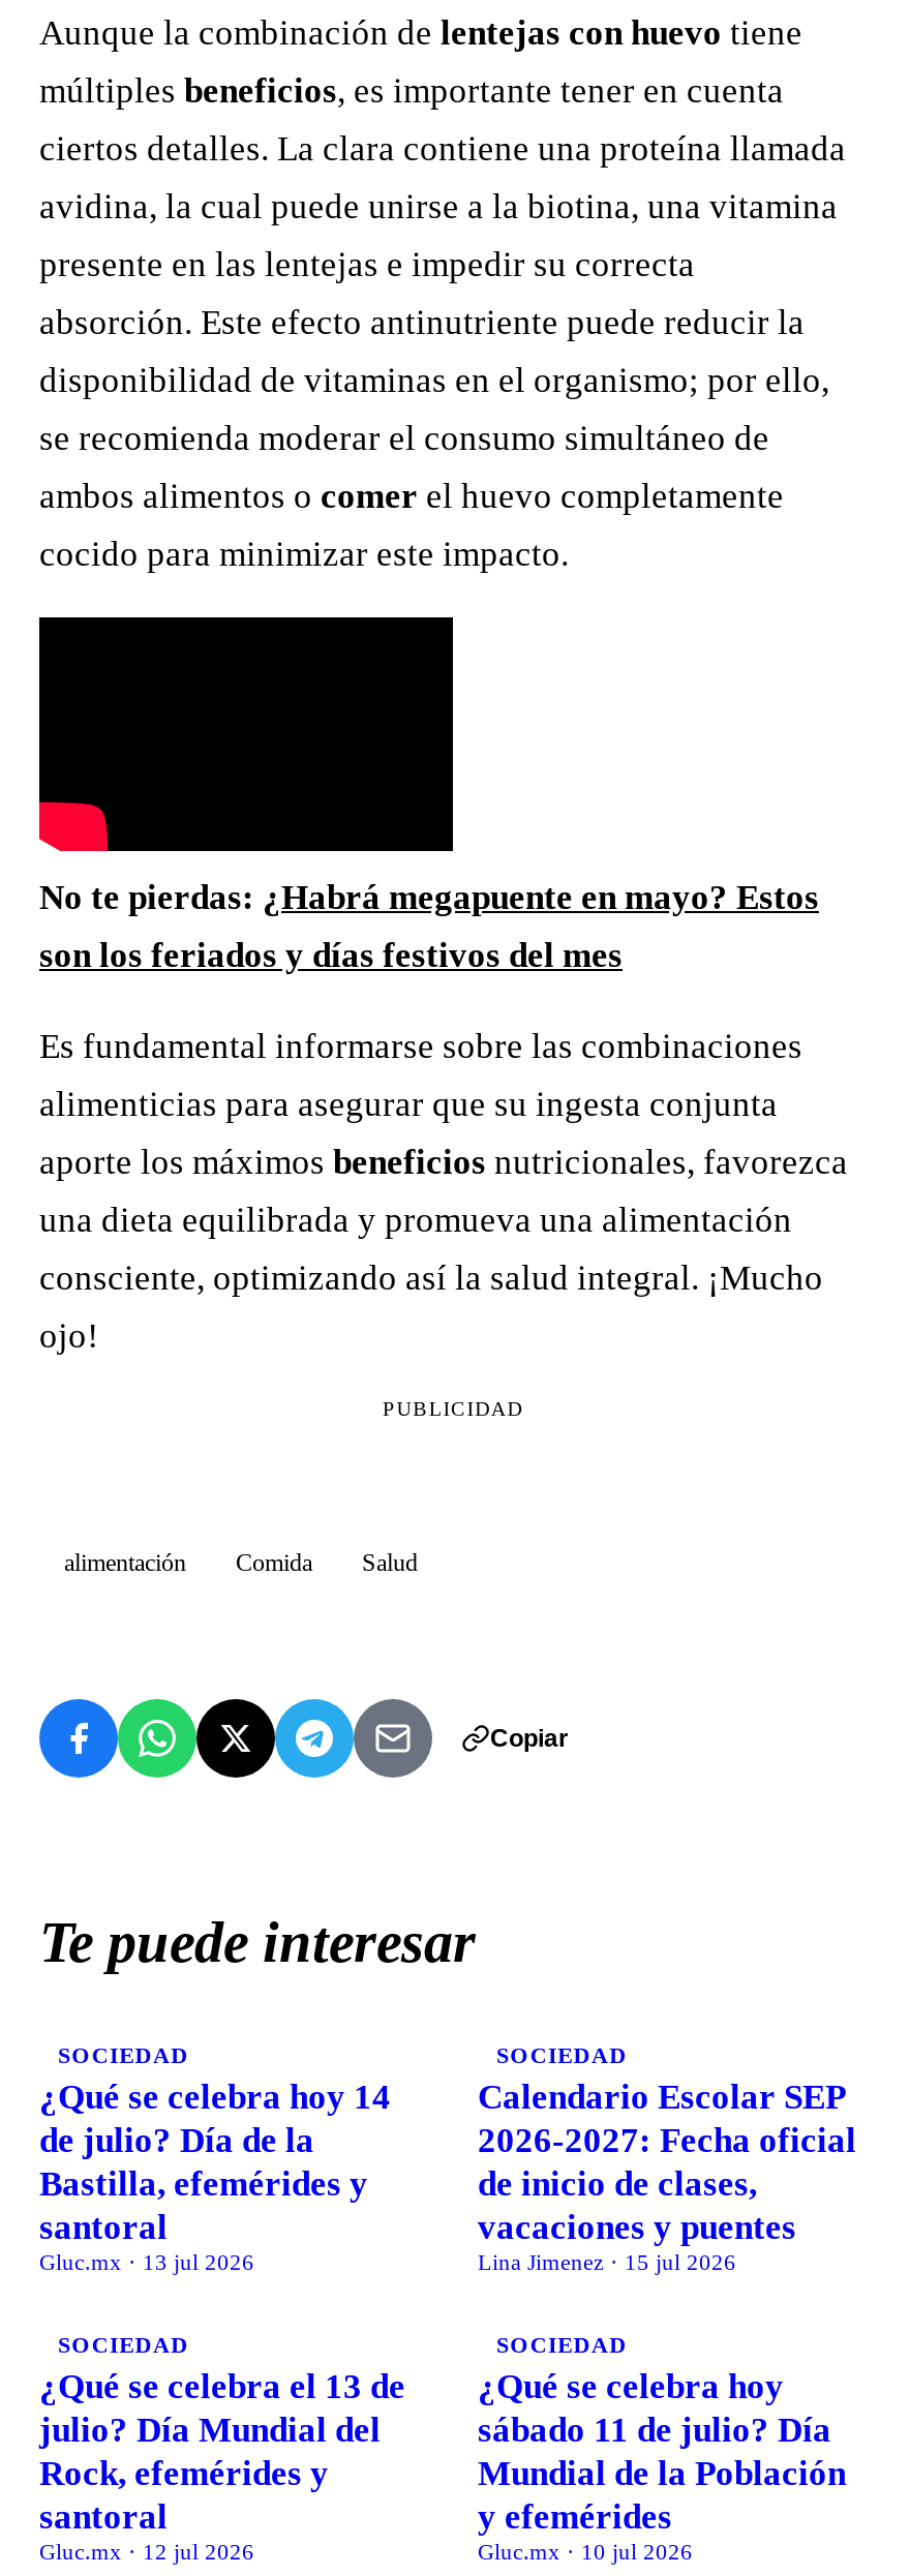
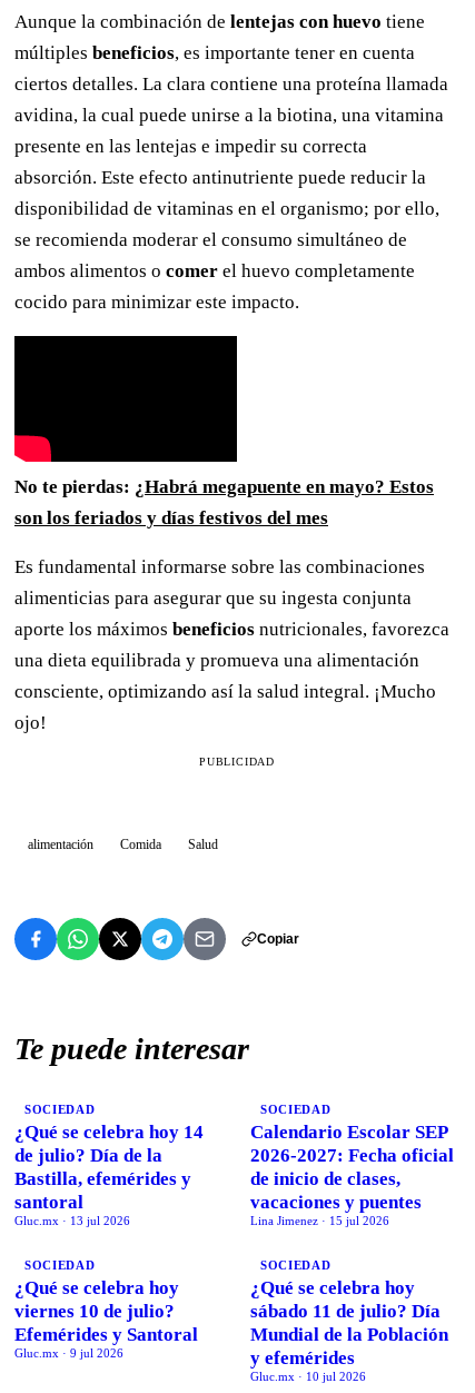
- ¿Qué se celebra el 13 de
- julio? Día Mundial del
- Rock, efemérides y
- santoral
- Gluc.mx · 12 jul 2026
+ ¿Qué se celebra hoy
+ viernes 10 de julio?
+ Efemérides y Santoral
+ Gluc.mx · 9 jul 2026
